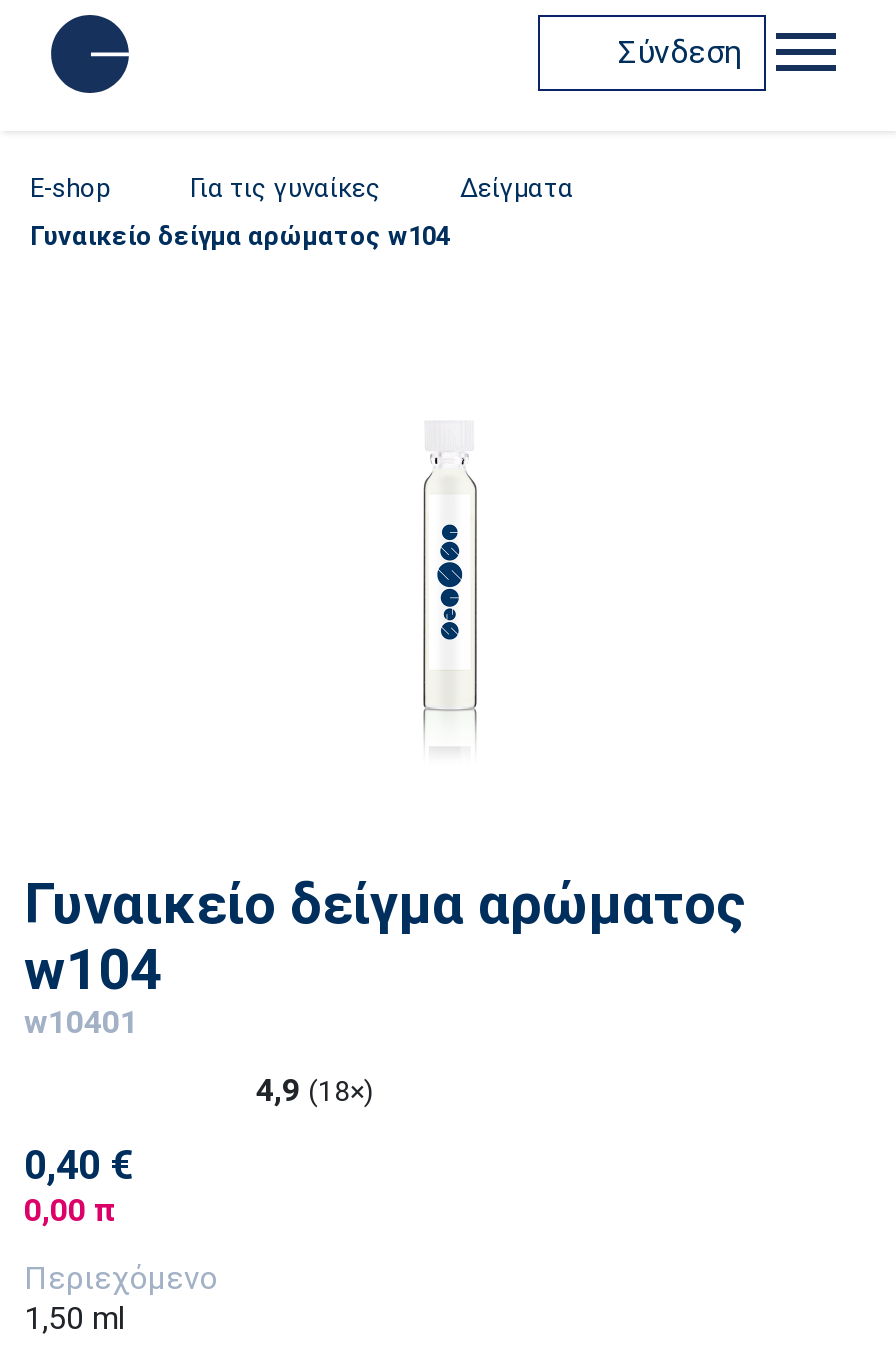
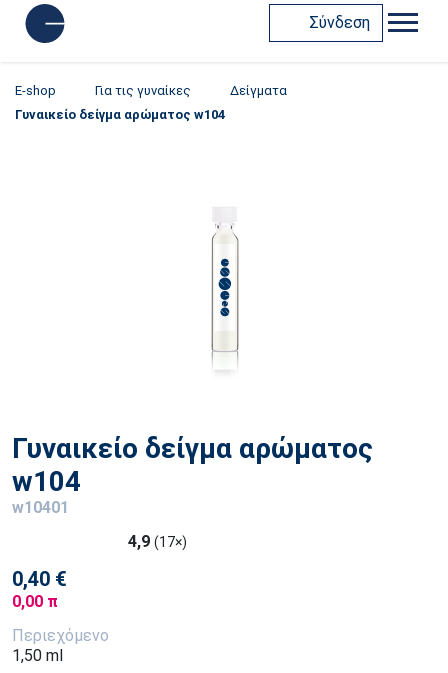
- 4,9 (18×)
+ 4,9 (17×)
